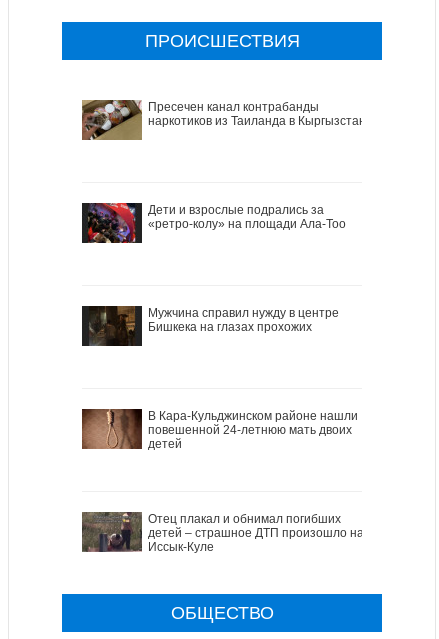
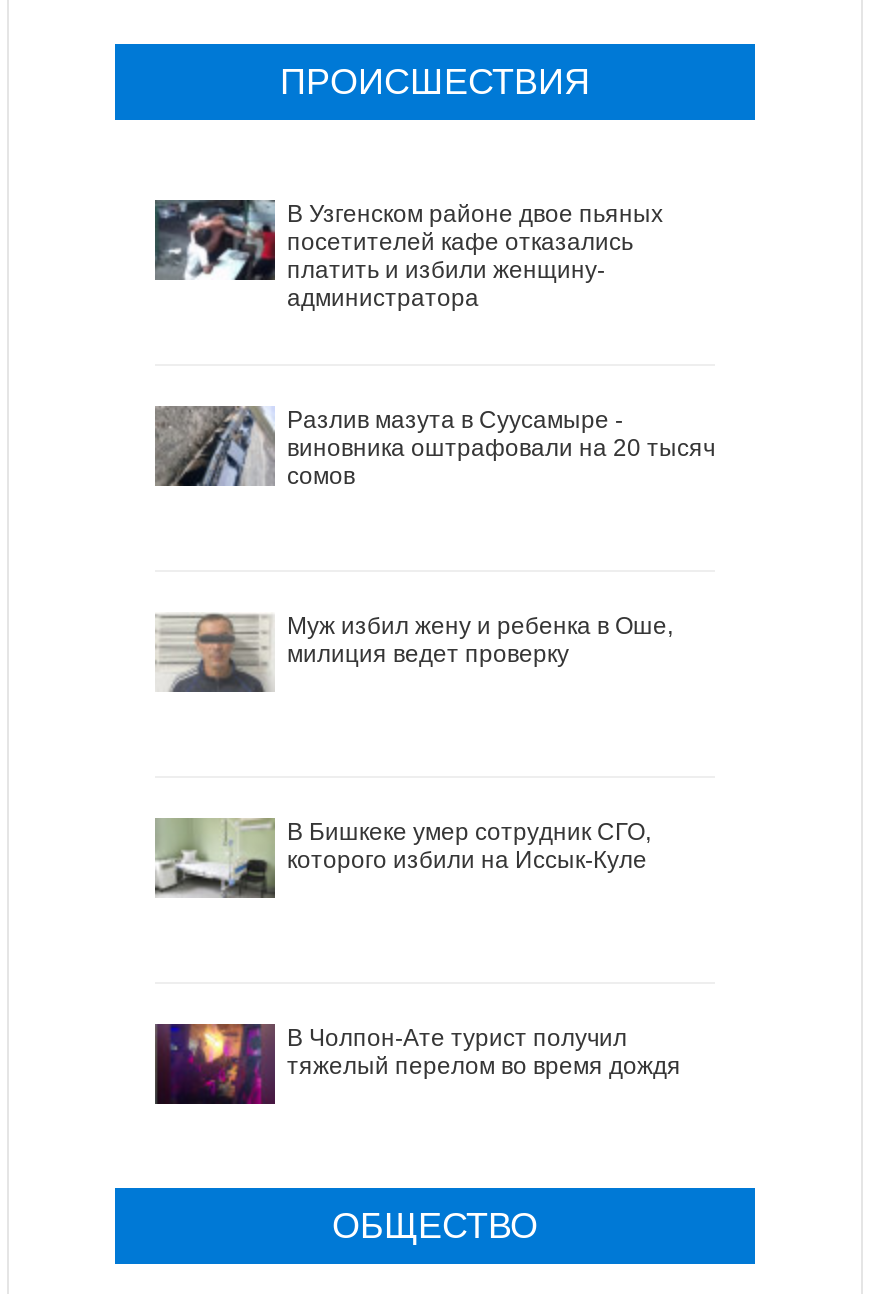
- [image]
- Пресечен канал контрабанды
- наркотиков из Таиланда в Кыргызстан
+ [image]
+ В Узгенском районе двое пьяных
+ посетителей кафе отказались
+ платить и избили женщину-
+ администратора

- [image]
- Дети и взрослые подрались за
- «ретро-колу» на площади Ала-Тоо
+ [image]
+ Разлив мазута в Суусамыре -
+ виновника оштрафовали на 20 тысяч
+ сомов

- [image]
- Мужчина справил нужду в центре
- Бишкека на глазах прохожих
+ [image]
+ Муж избил жену и ребенка в Оше,
+ милиция ведет проверку

- [image]
- В Кара-Кульджинском районе нашли
- повешенной 24-летнюю мать двоих
- детей
+ [image]
+ В Бишкеке умер сотрудник СГО,
+ которого избили на Иссык-Куле

- [image]
- Отец плакал и обнимал погибших
- детей – страшное ДТП произошло на
- Иссык-Куле
+ [image]
+ В Чолпон-Ате турист получил
+ тяжелый перелом во время дождя
